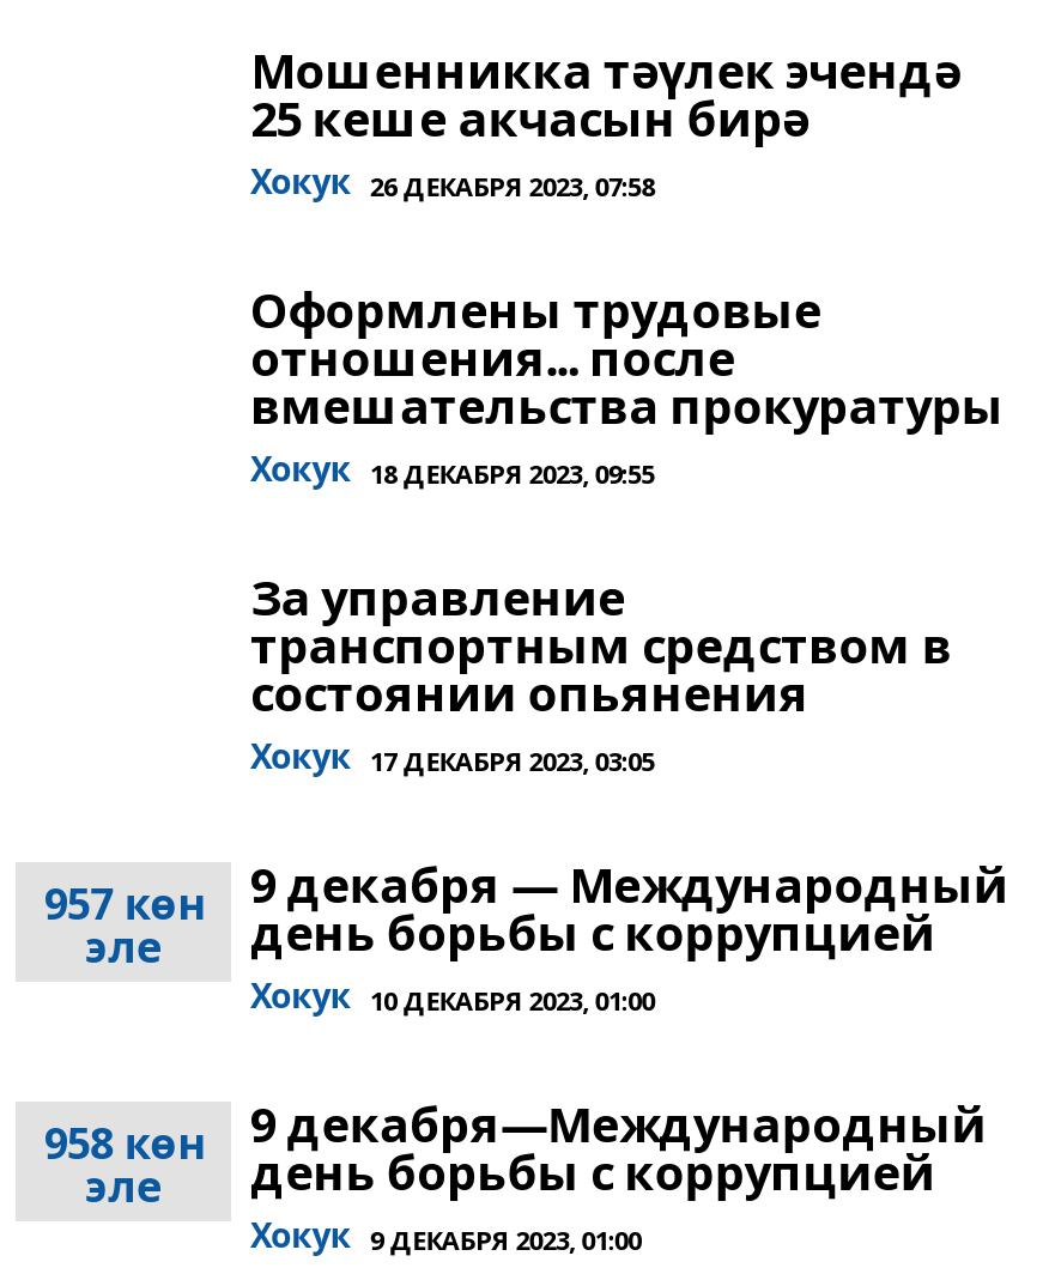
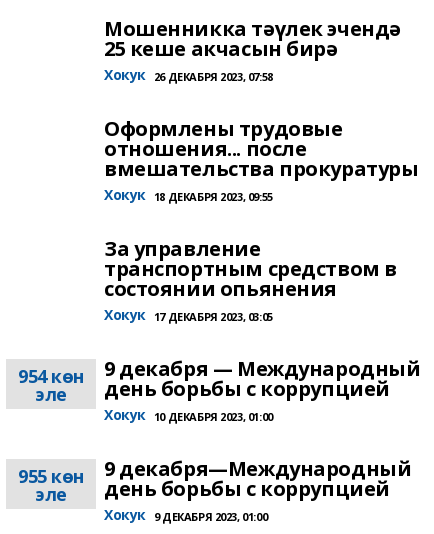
- 957 көн эле 9 декабря — Международный день борьбы с коррупцией
+ 954 көн эле 9 декабря — Международный день борьбы с коррупцией

- 958 көн эле 9 декабря—Международный день борьбы с коррупцией
+ 955 көн эле 9 декабря—Международный день борьбы с коррупцией
